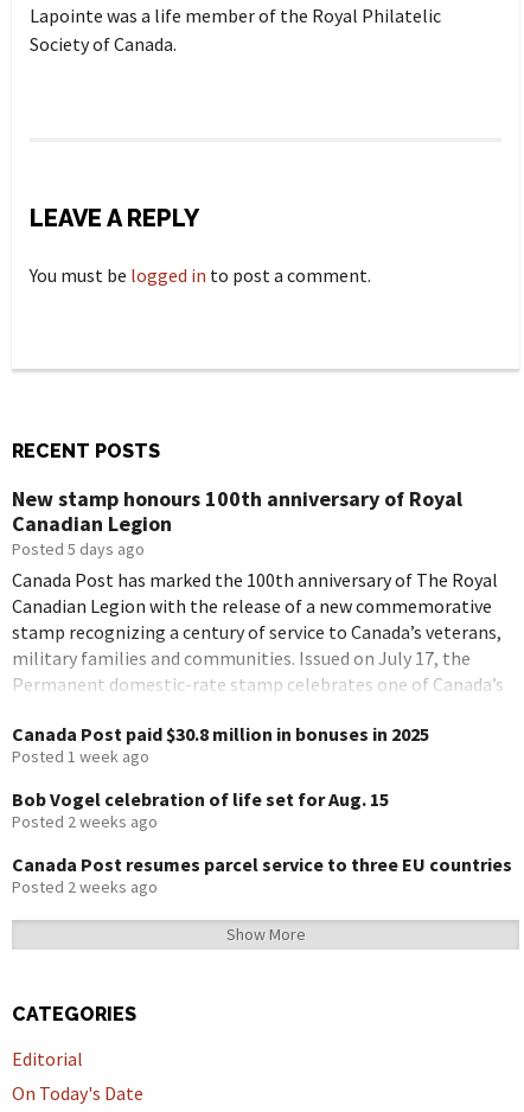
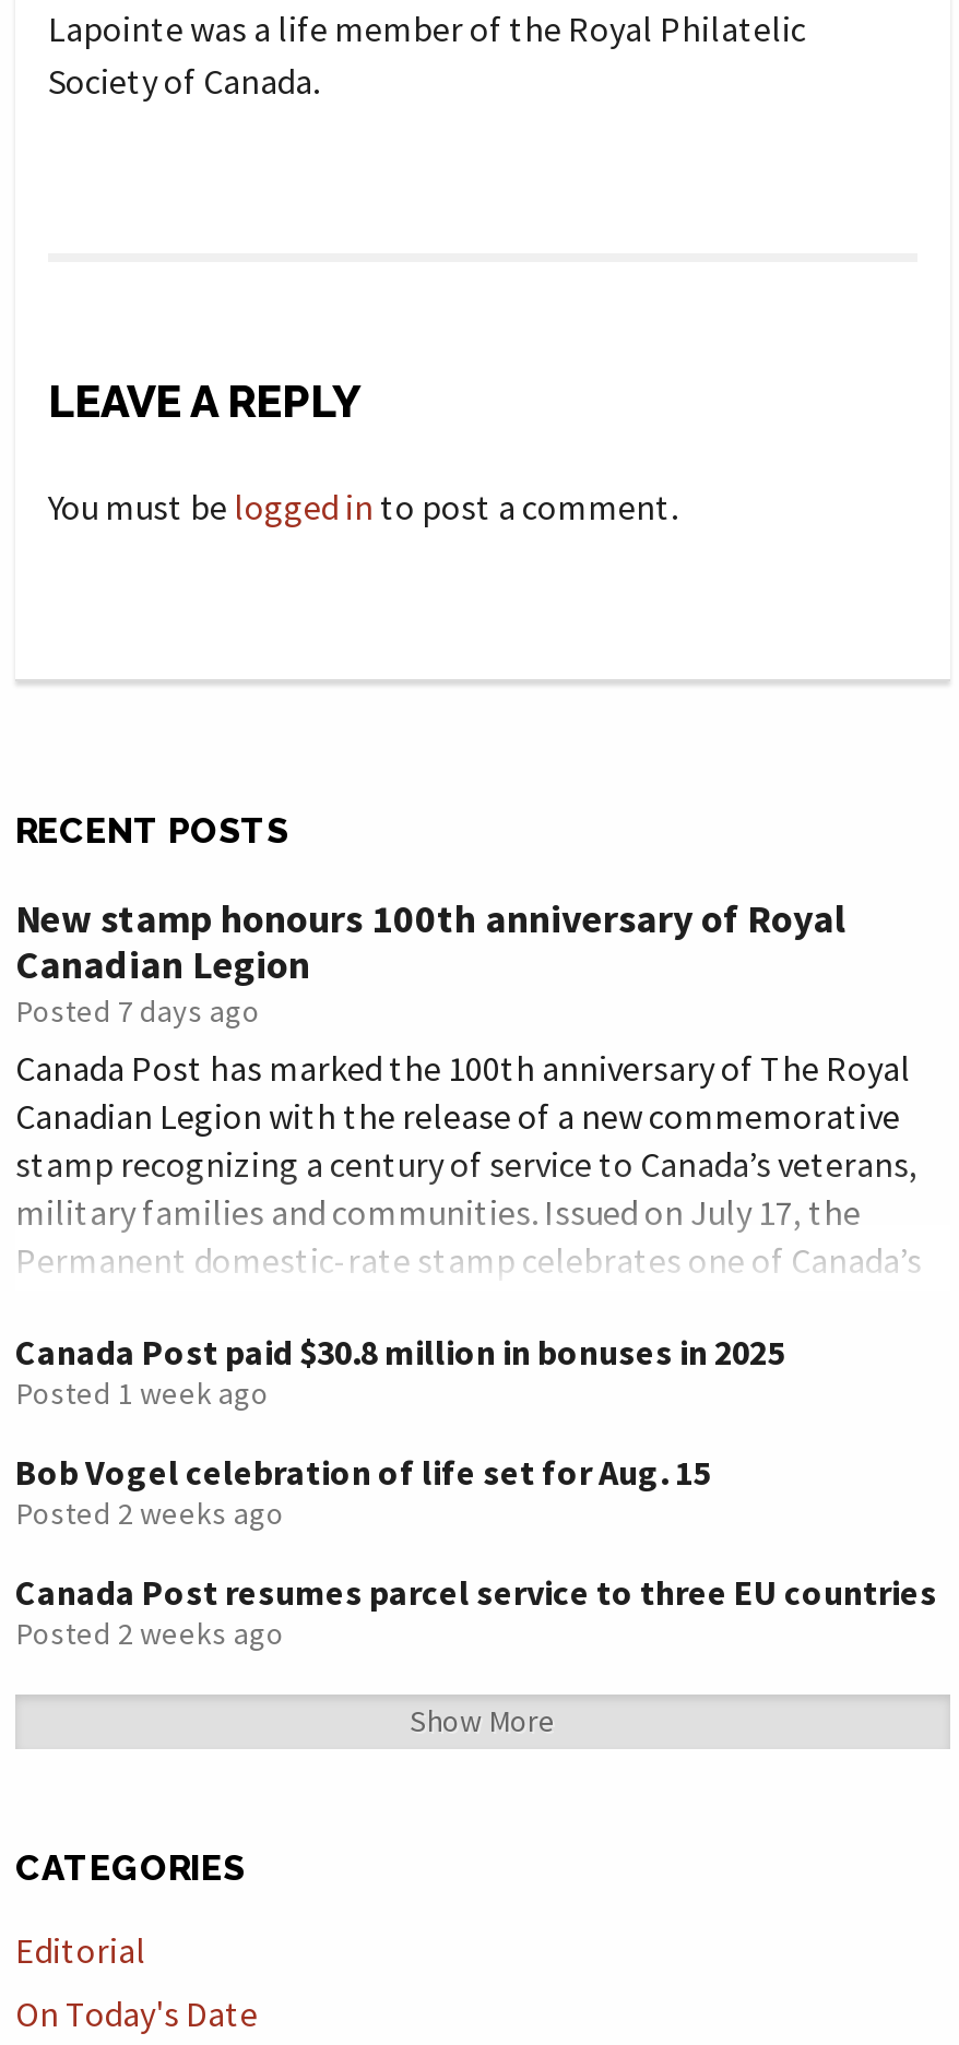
- Posted 5 days ago
+ Posted 7 days ago
